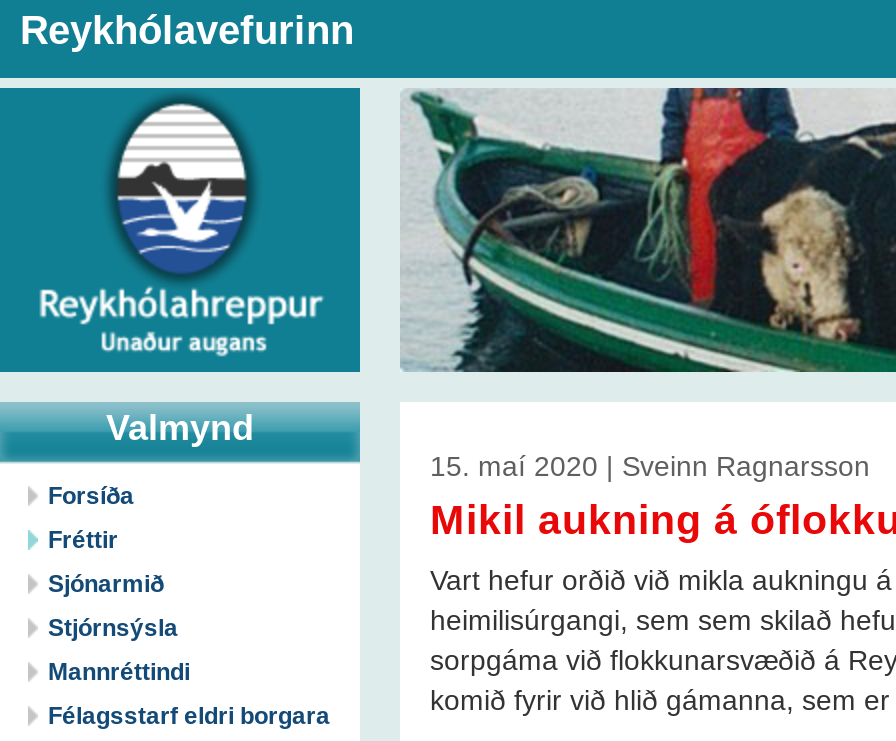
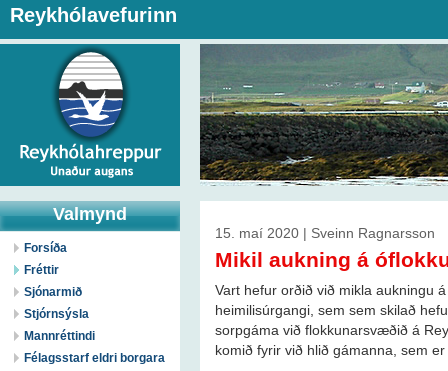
- [image]
+ [image]
